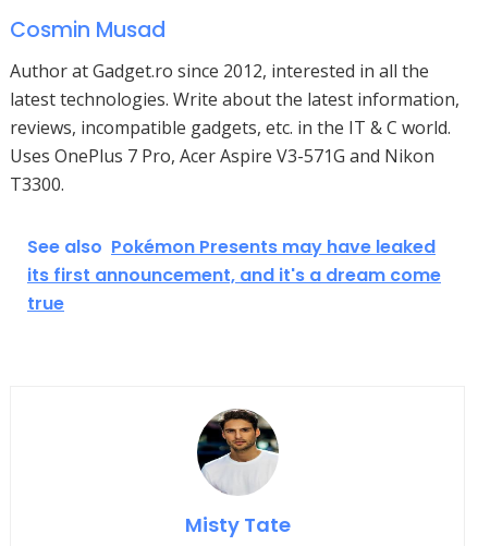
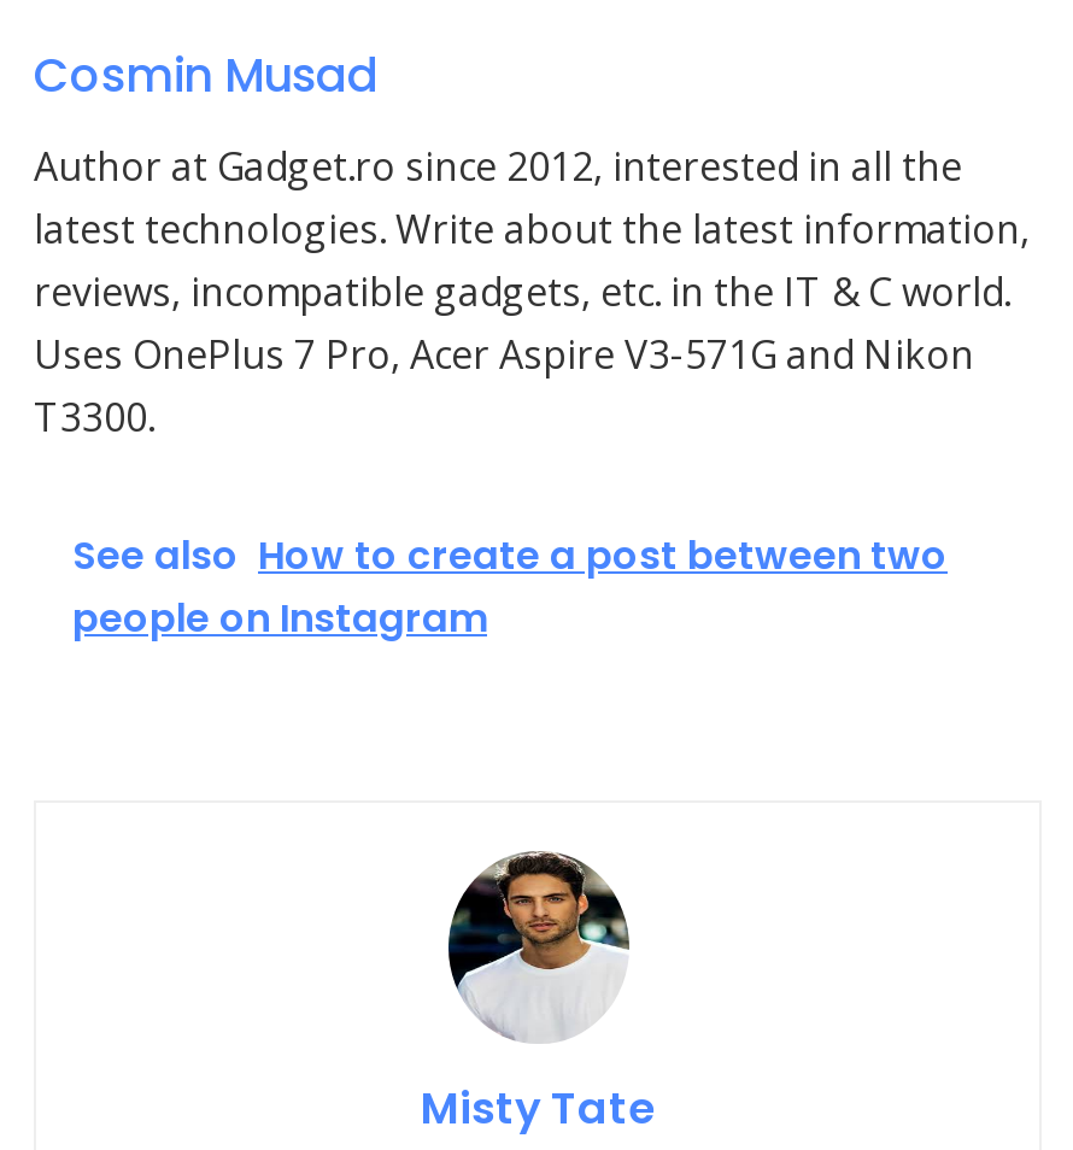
- See also Pokémon Presents may have leaked
- its first announcement, and it's a dream come
- true
+ See also How to create a post between two
+ people on Instagram
